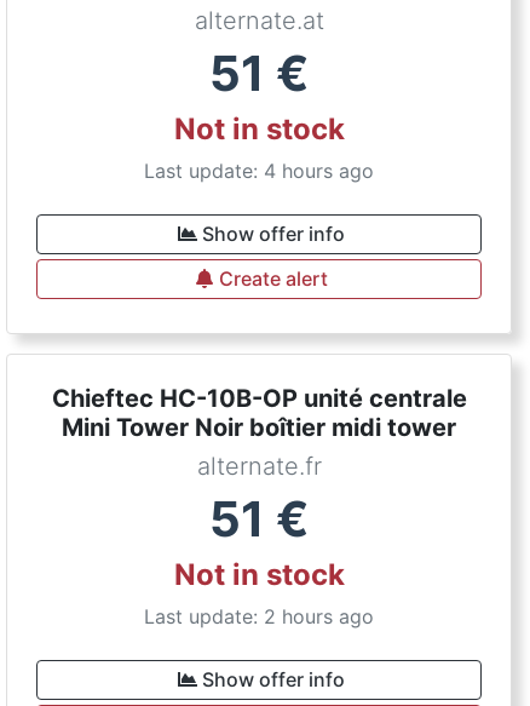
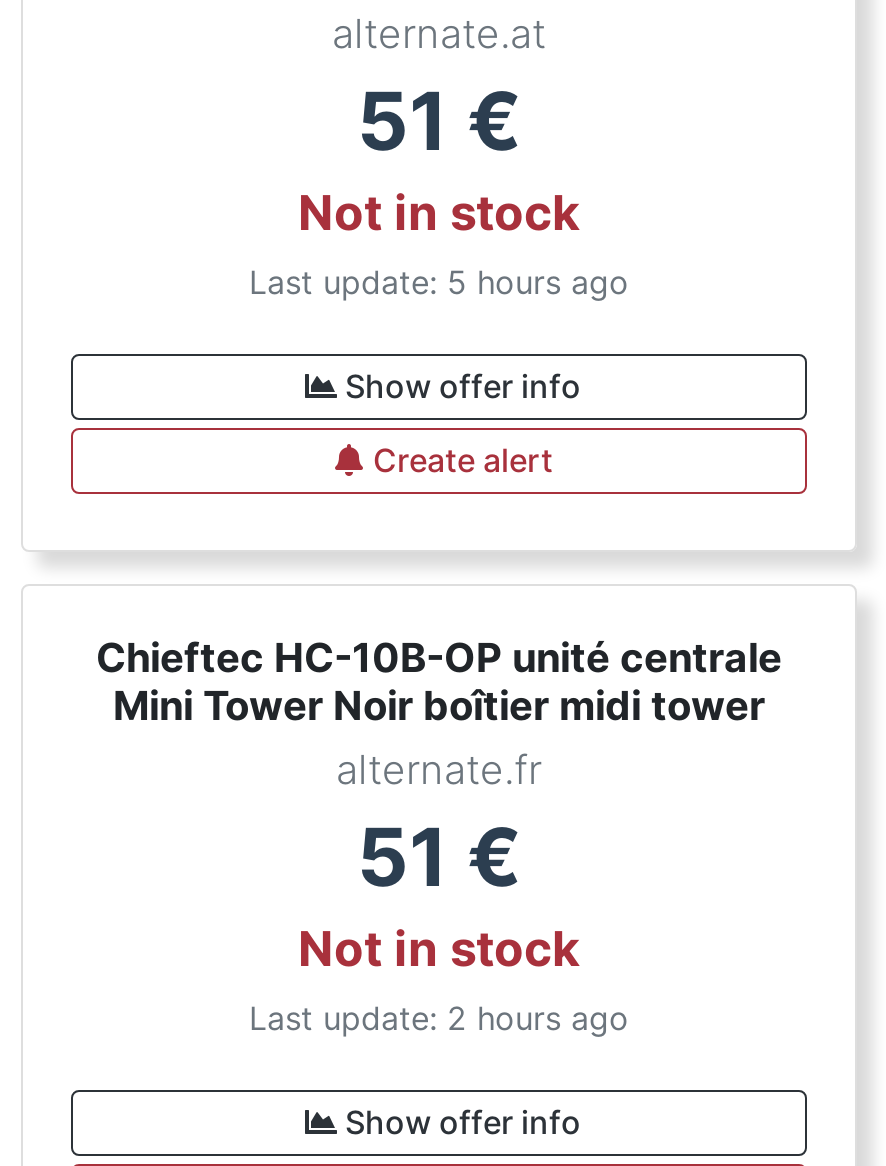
- Last update: 4 hours ago
+ Last update: 5 hours ago
